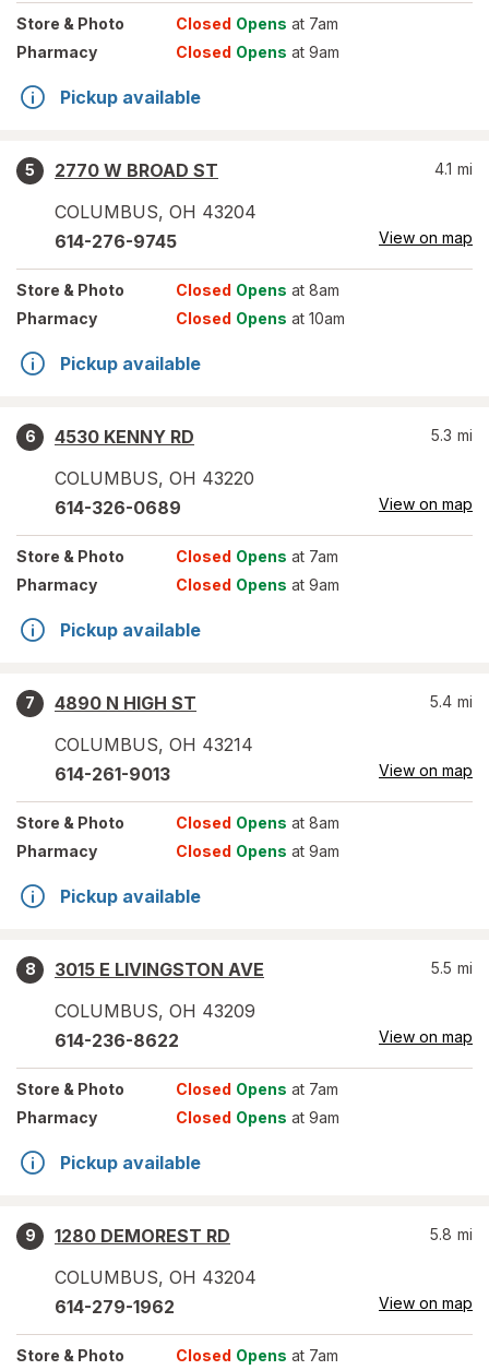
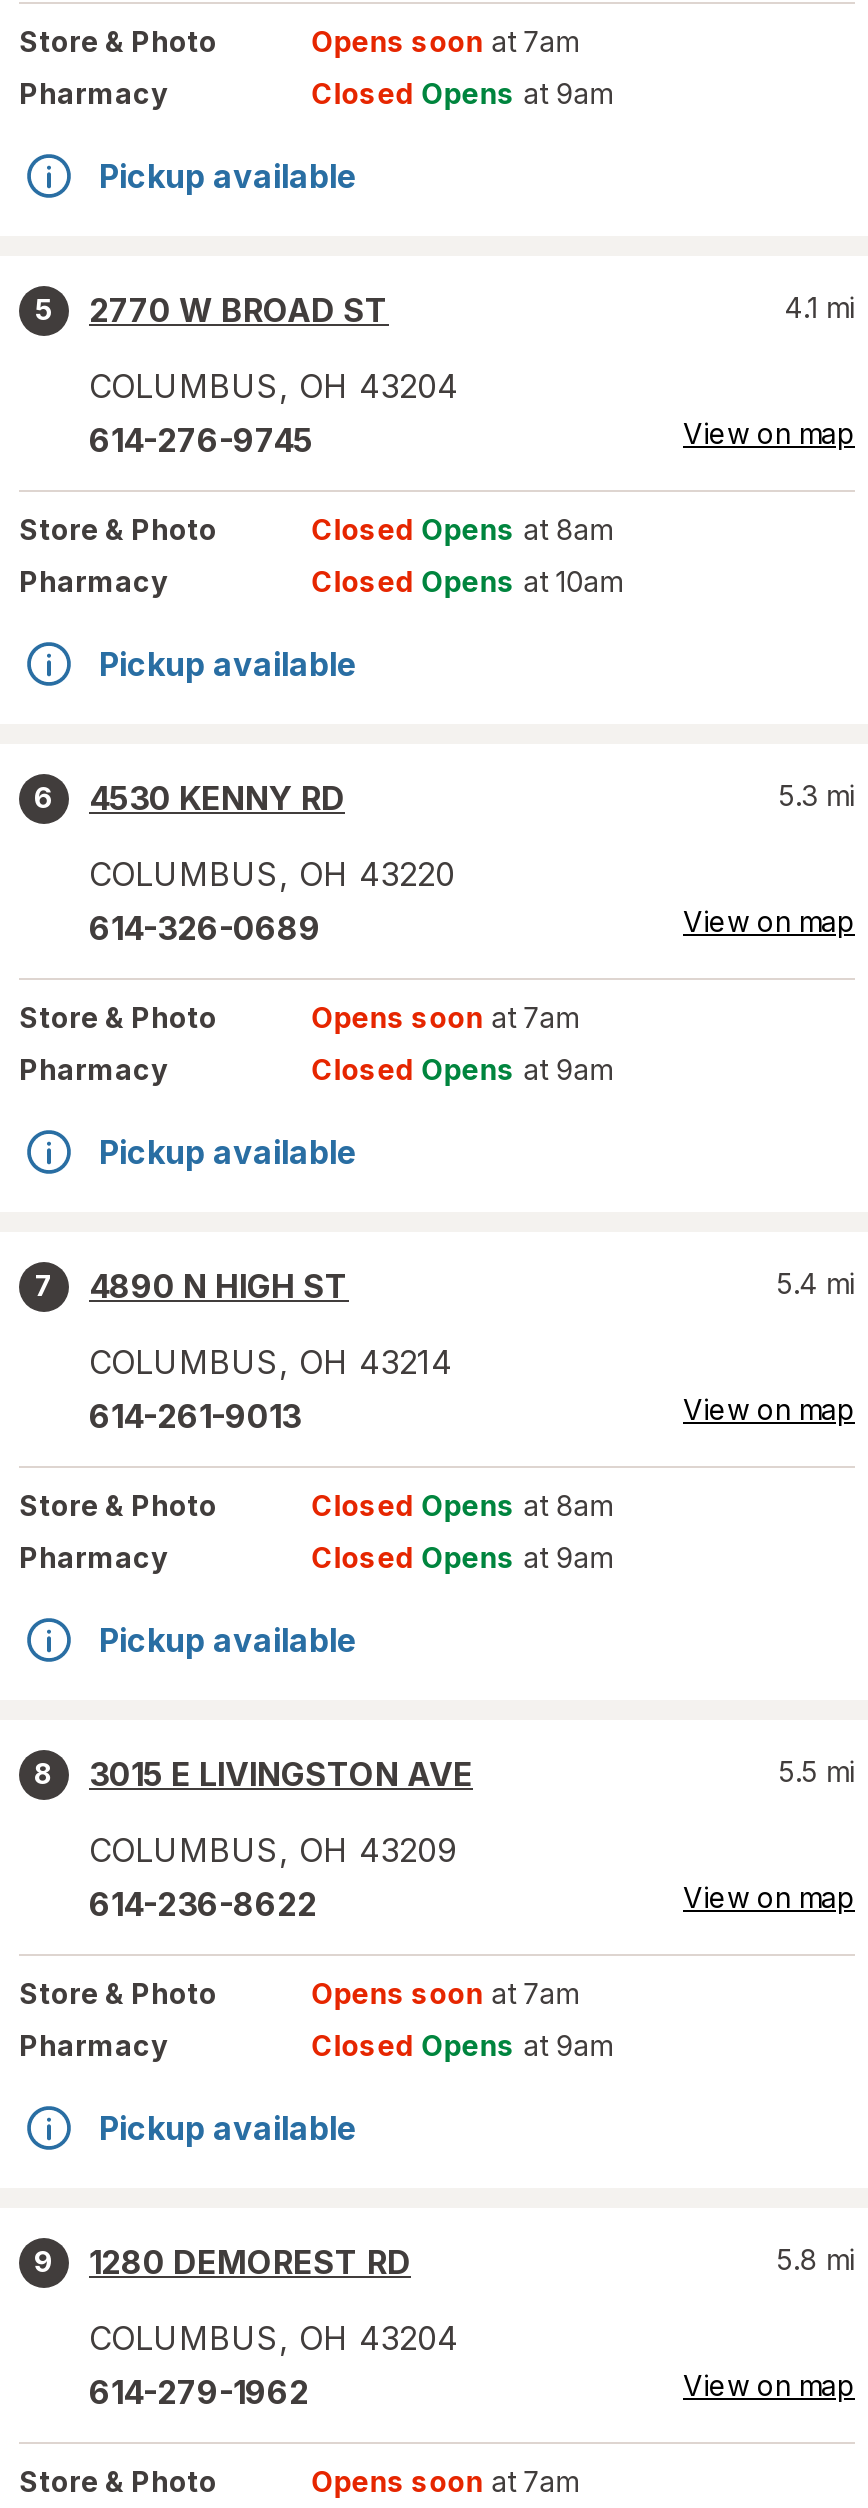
- Closed Opens at 7am
+ Opens soon at 7am

- Closed Opens at 7am
+ Opens soon at 7am

- Closed Opens at 7am
+ Opens soon at 7am

- Closed Opens at 7am
+ Opens soon at 7am
